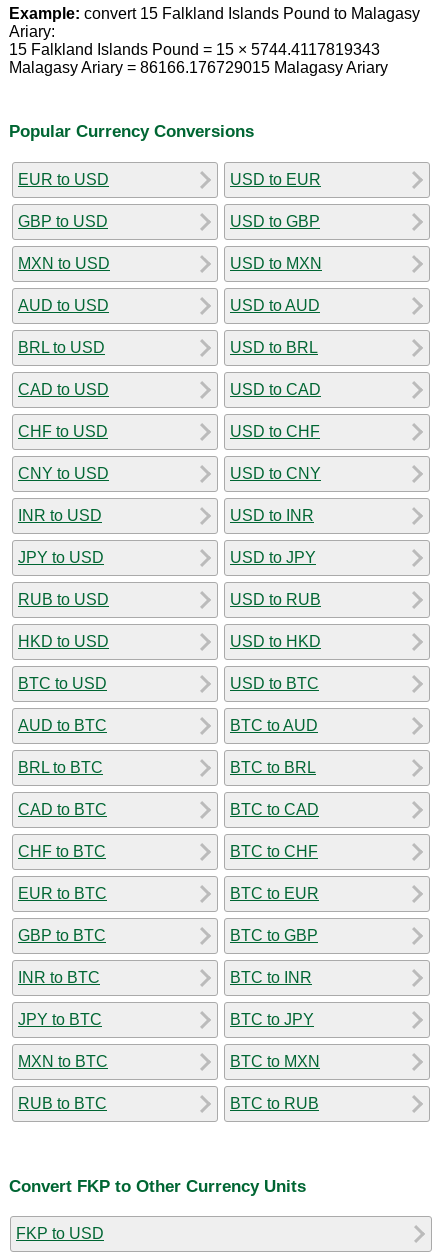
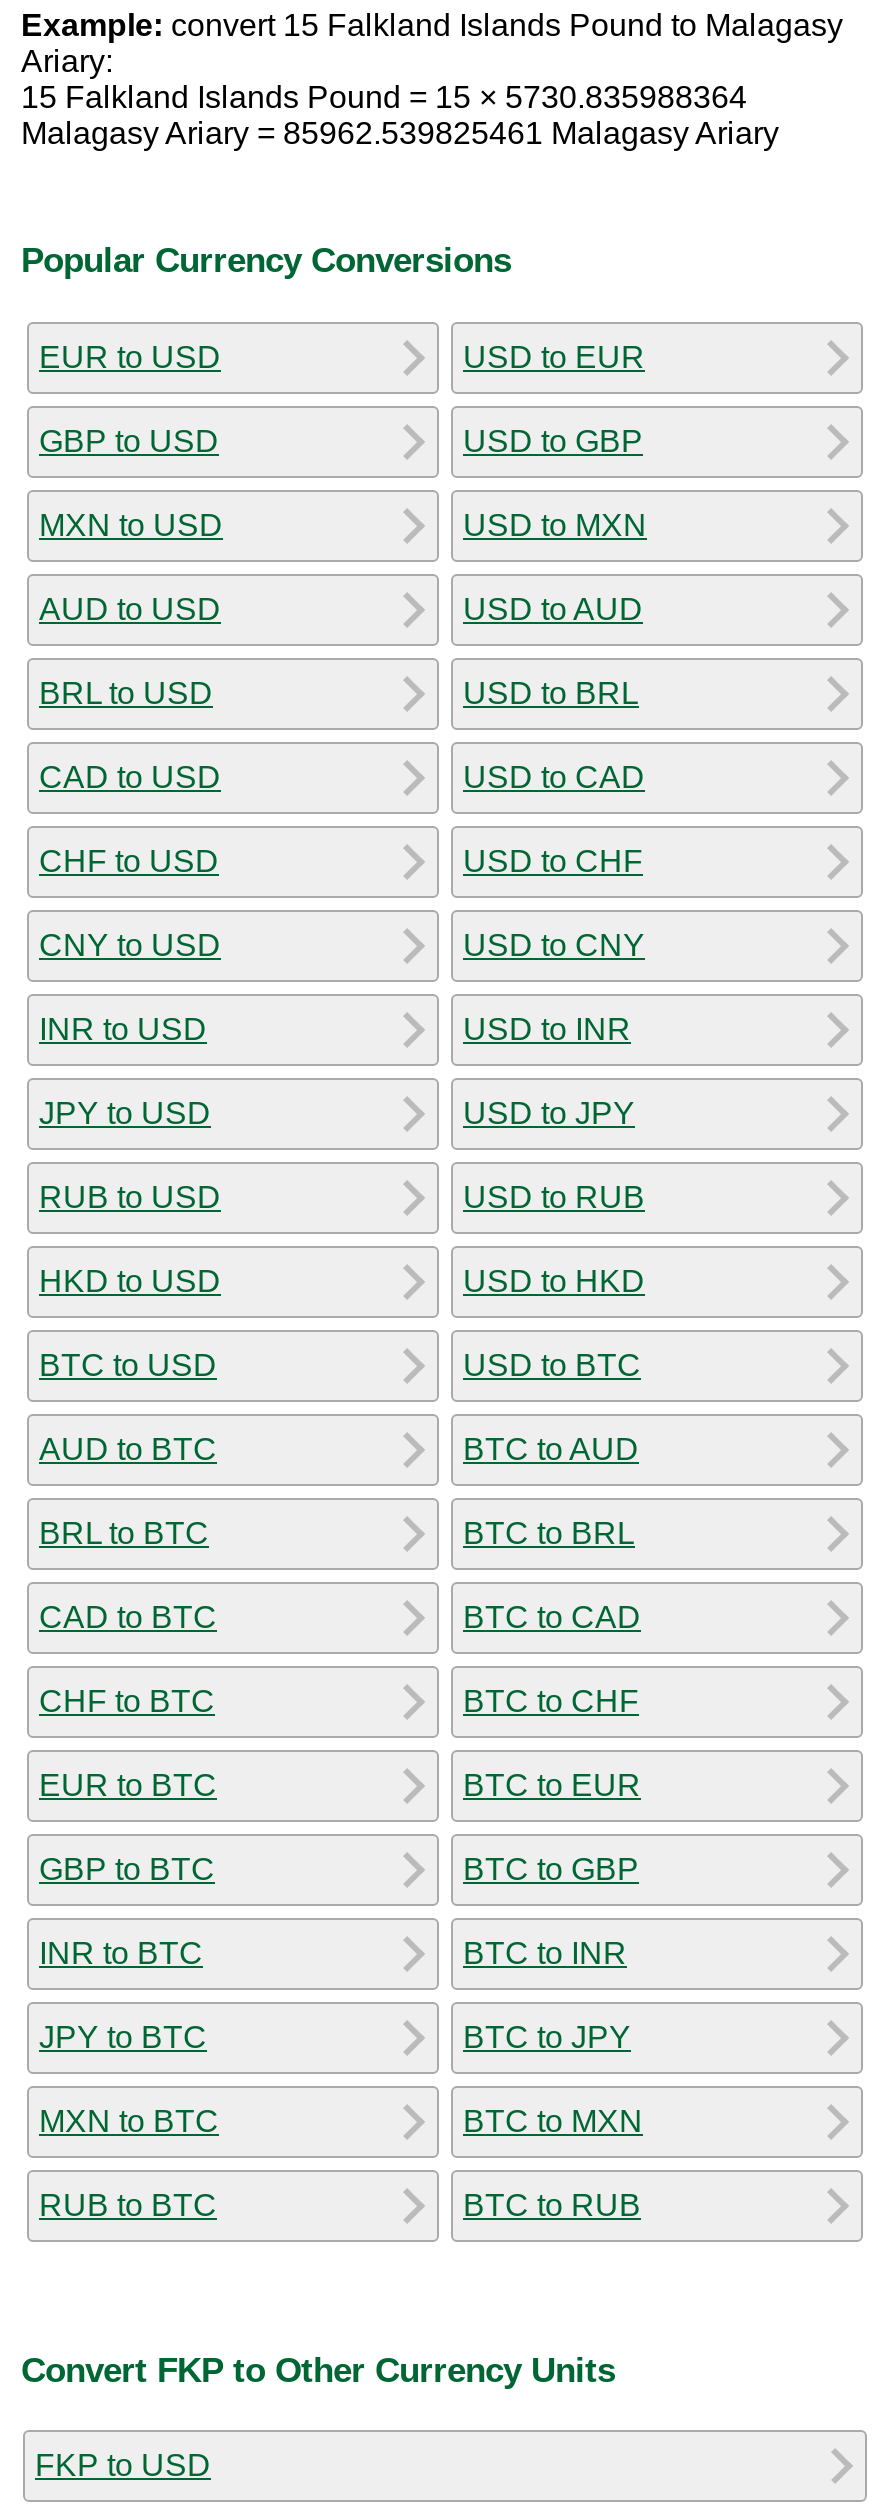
- 15 Falkland Islands Pound = 15 × 5744.4117819343
+ 15 Falkland Islands Pound = 15 × 5730.835988364

- Malagasy Ariary = 86166.176729015 Malagasy Ariary
+ Malagasy Ariary = 85962.539825461 Malagasy Ariary
